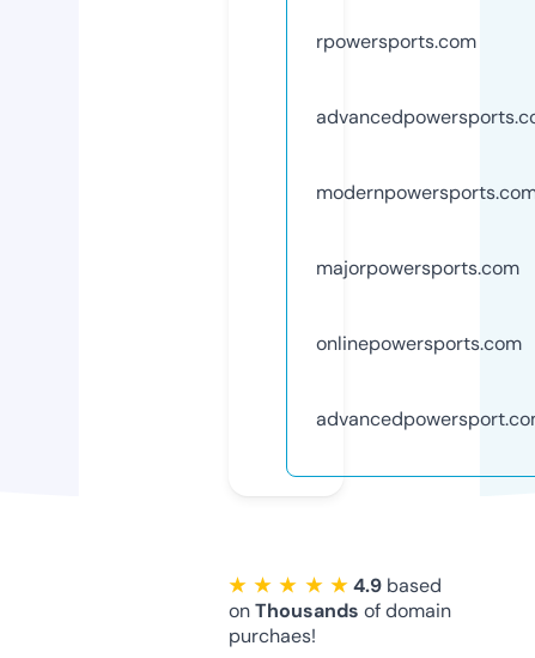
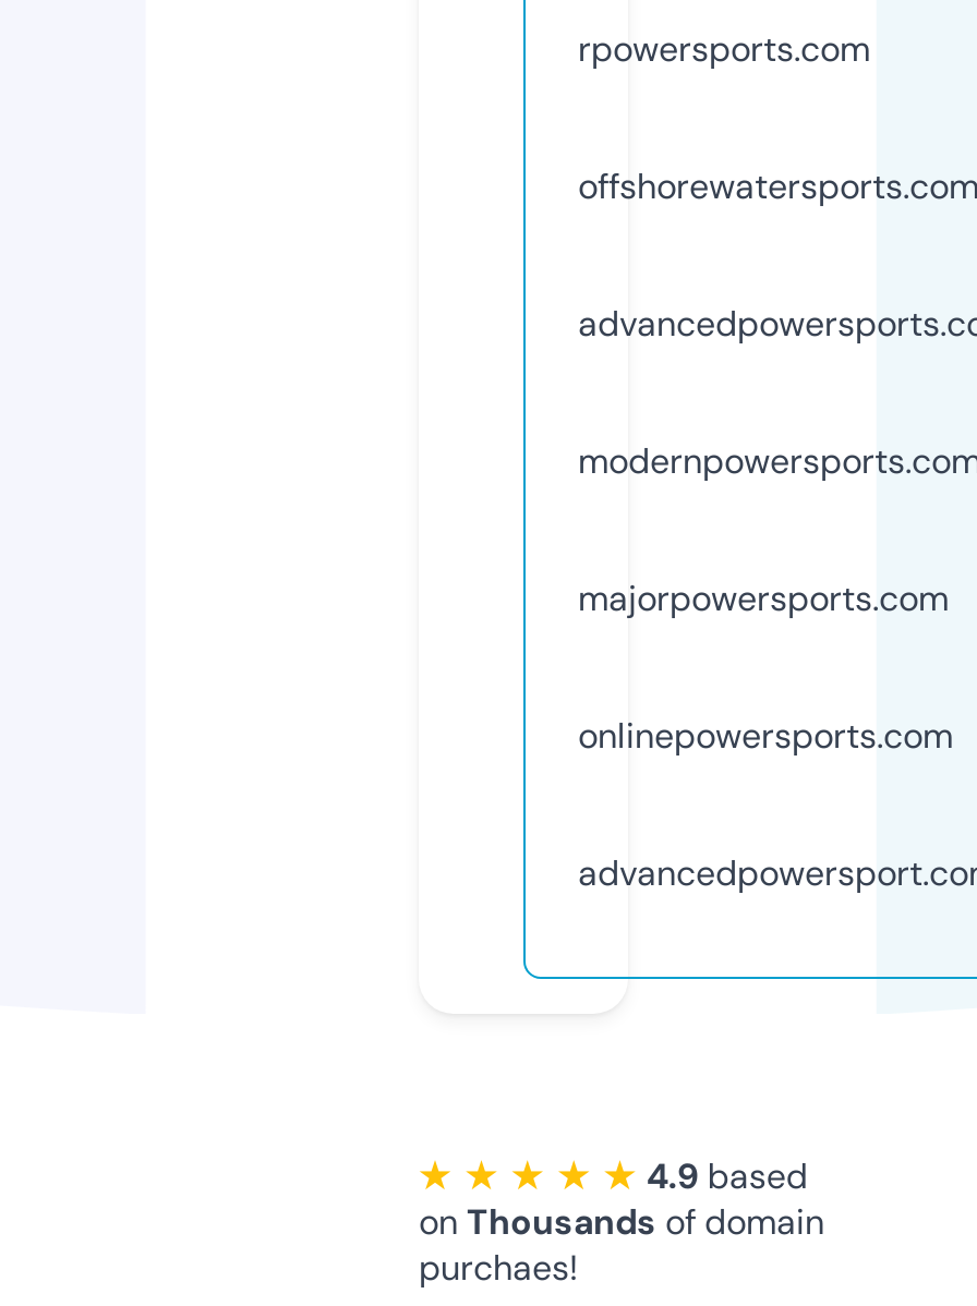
+ offshorewatersports.com
